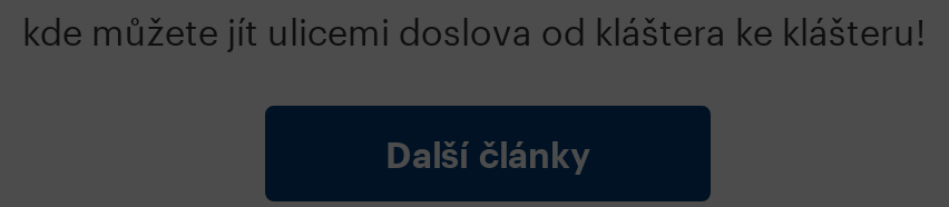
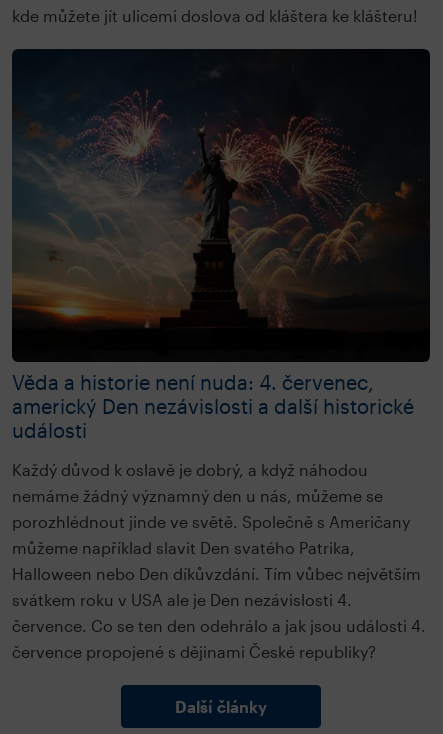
+ [image]
+ Věda a historie není nuda: 4. červenec,
+ americký Den nezávislosti a další historické
+ události
+ Každý důvod k oslavě je dobrý, a když náhodou
+ nemáme žádný významný den u nás, můžeme se
+ porozhlédnout jinde ve světě. Společně s Američany
+ můžeme například slavit Den svatého Patrika,
+ Halloween nebo Den díkůvzdání. Tím vůbec největším
+ svátkem roku v USA ale je Den nezávislosti 4.
+ července. Co se ten den odehrálo a jak jsou události 4.
+ července propojené s dějinami České republiky?
